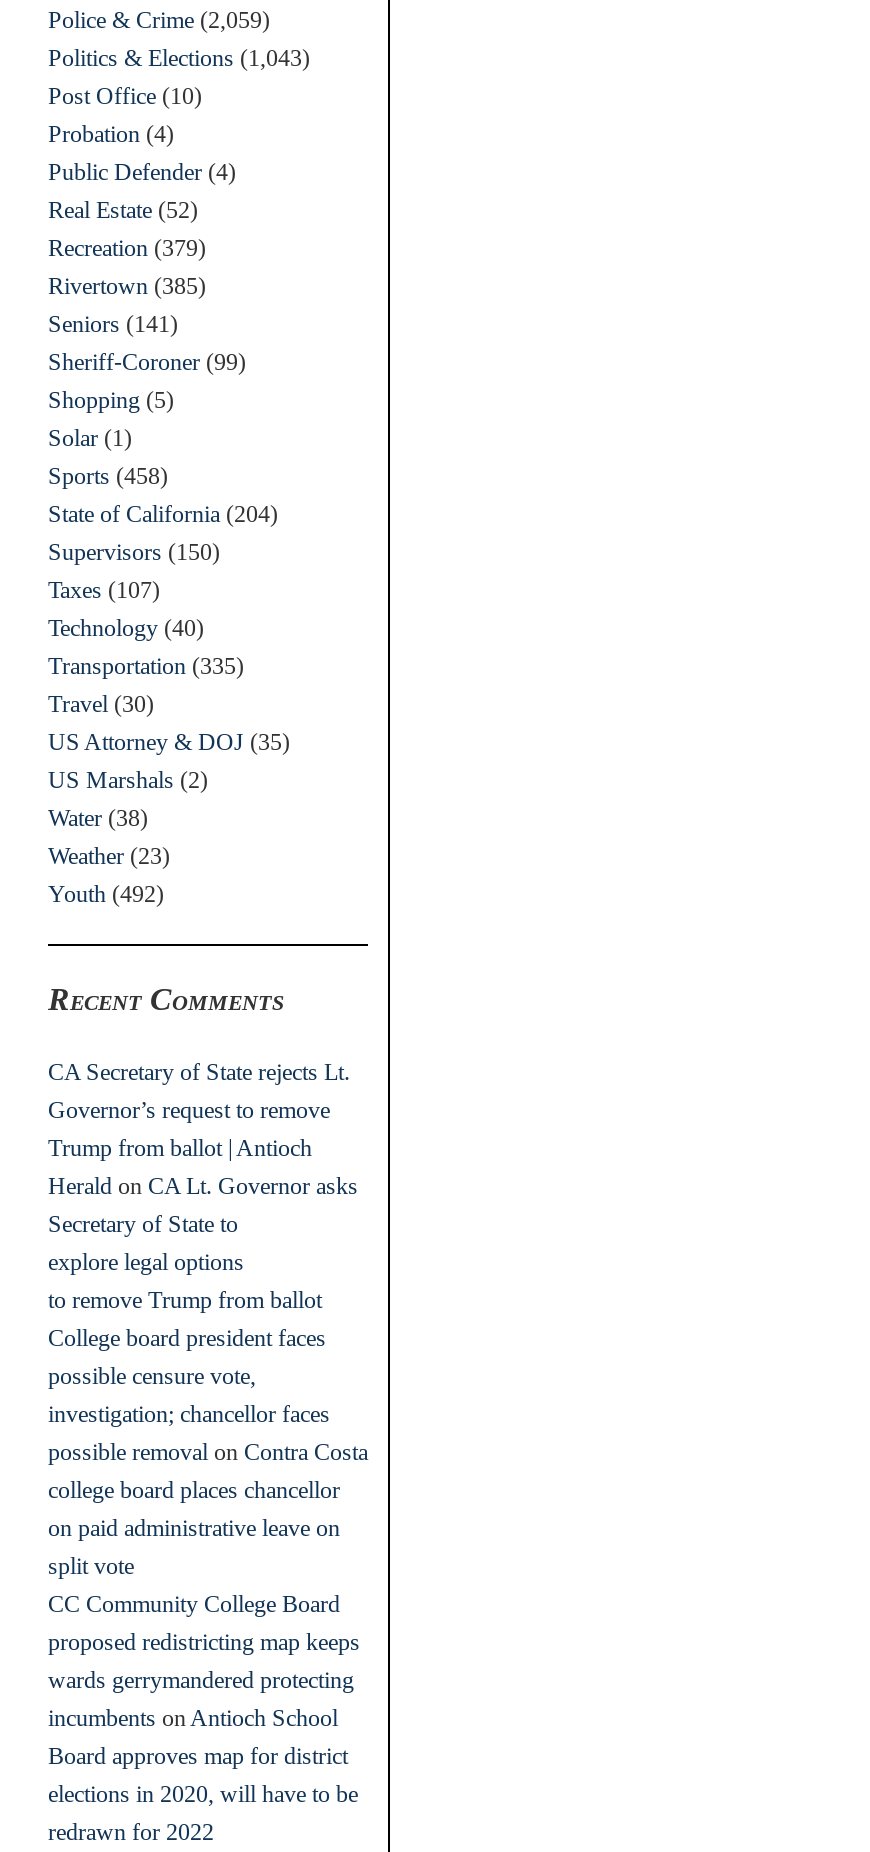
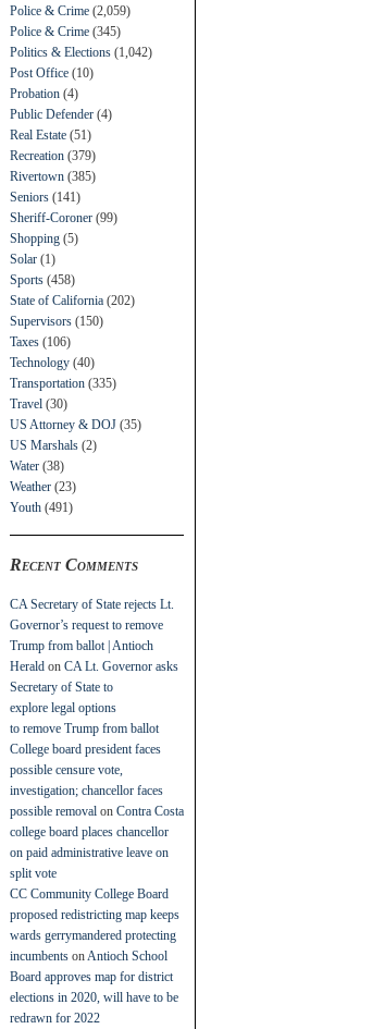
- Politics & Elections (1,043)
+ Police & Crime (345)
+ Politics & Elections (1,042)

- Real Estate (52)
+ Real Estate (51)

- State of California (204)
+ State of California (202)

- Taxes (107)
+ Taxes (106)

- Youth (492)
+ Youth (491)
